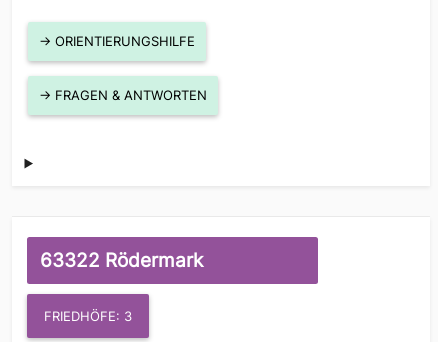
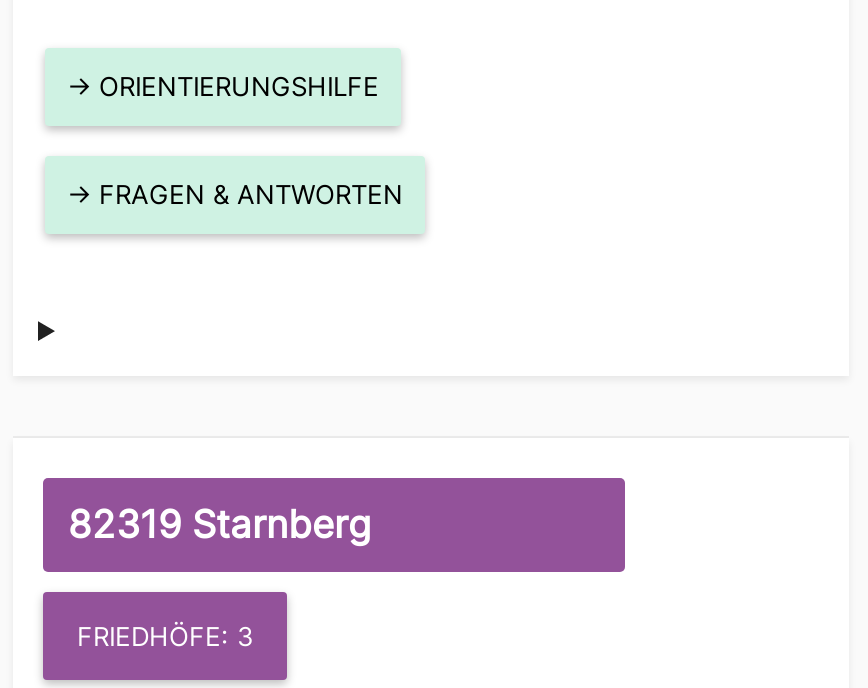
- 63322 Rödermark
+ 82319 Starnberg
